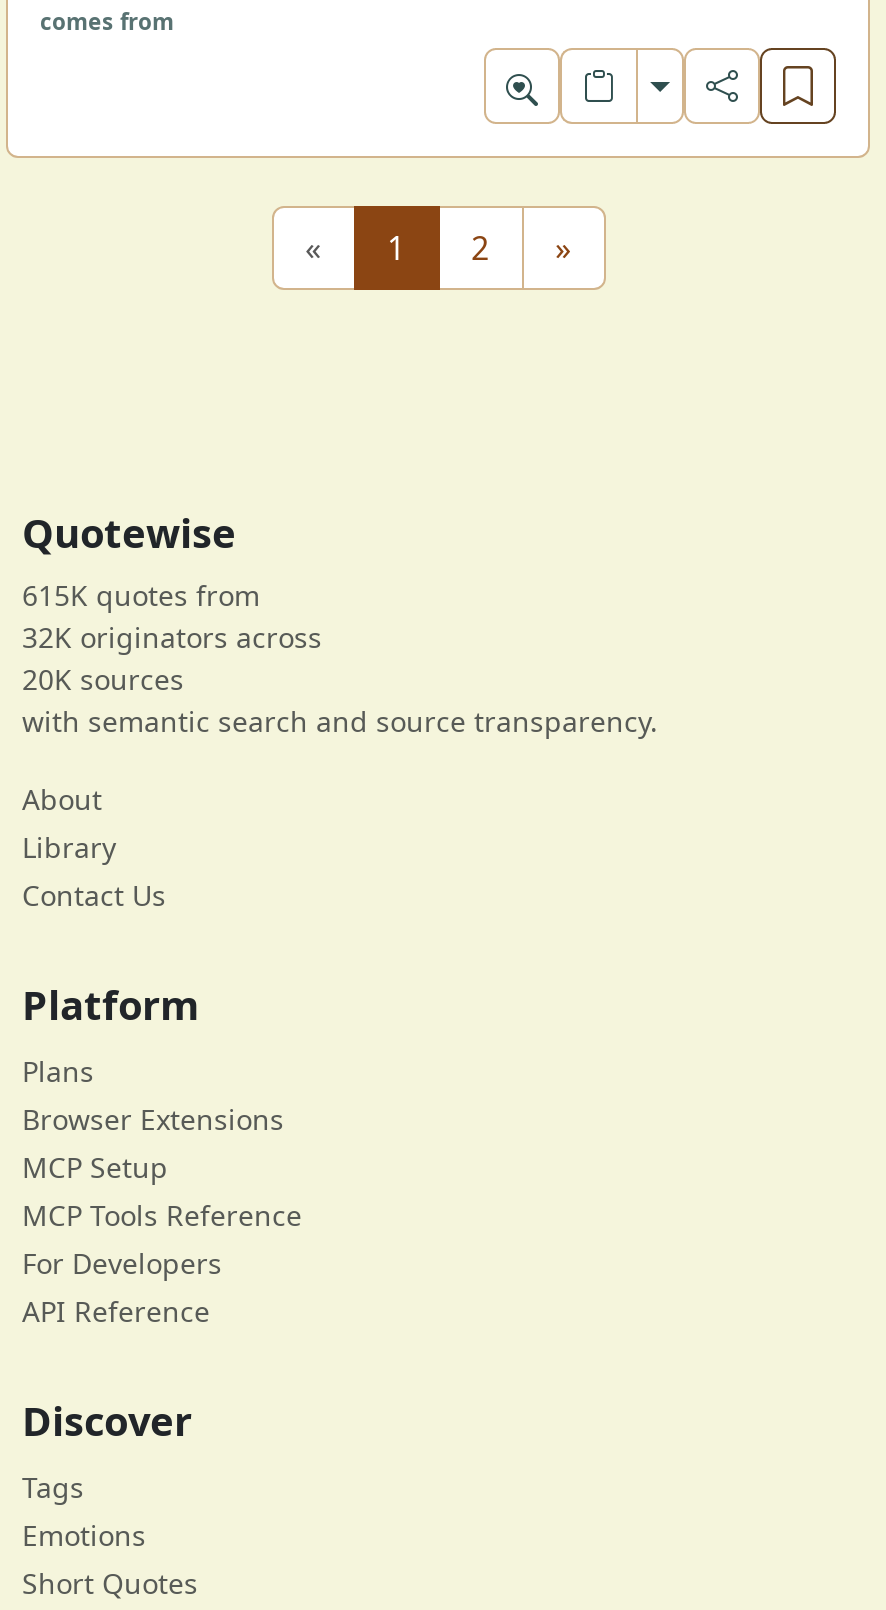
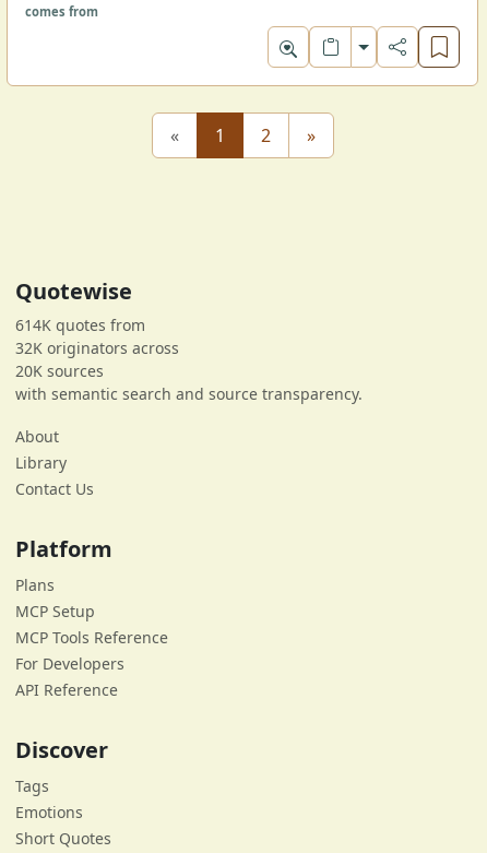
- 615K quotes from
+ 614K quotes from

- Browser Extensions
